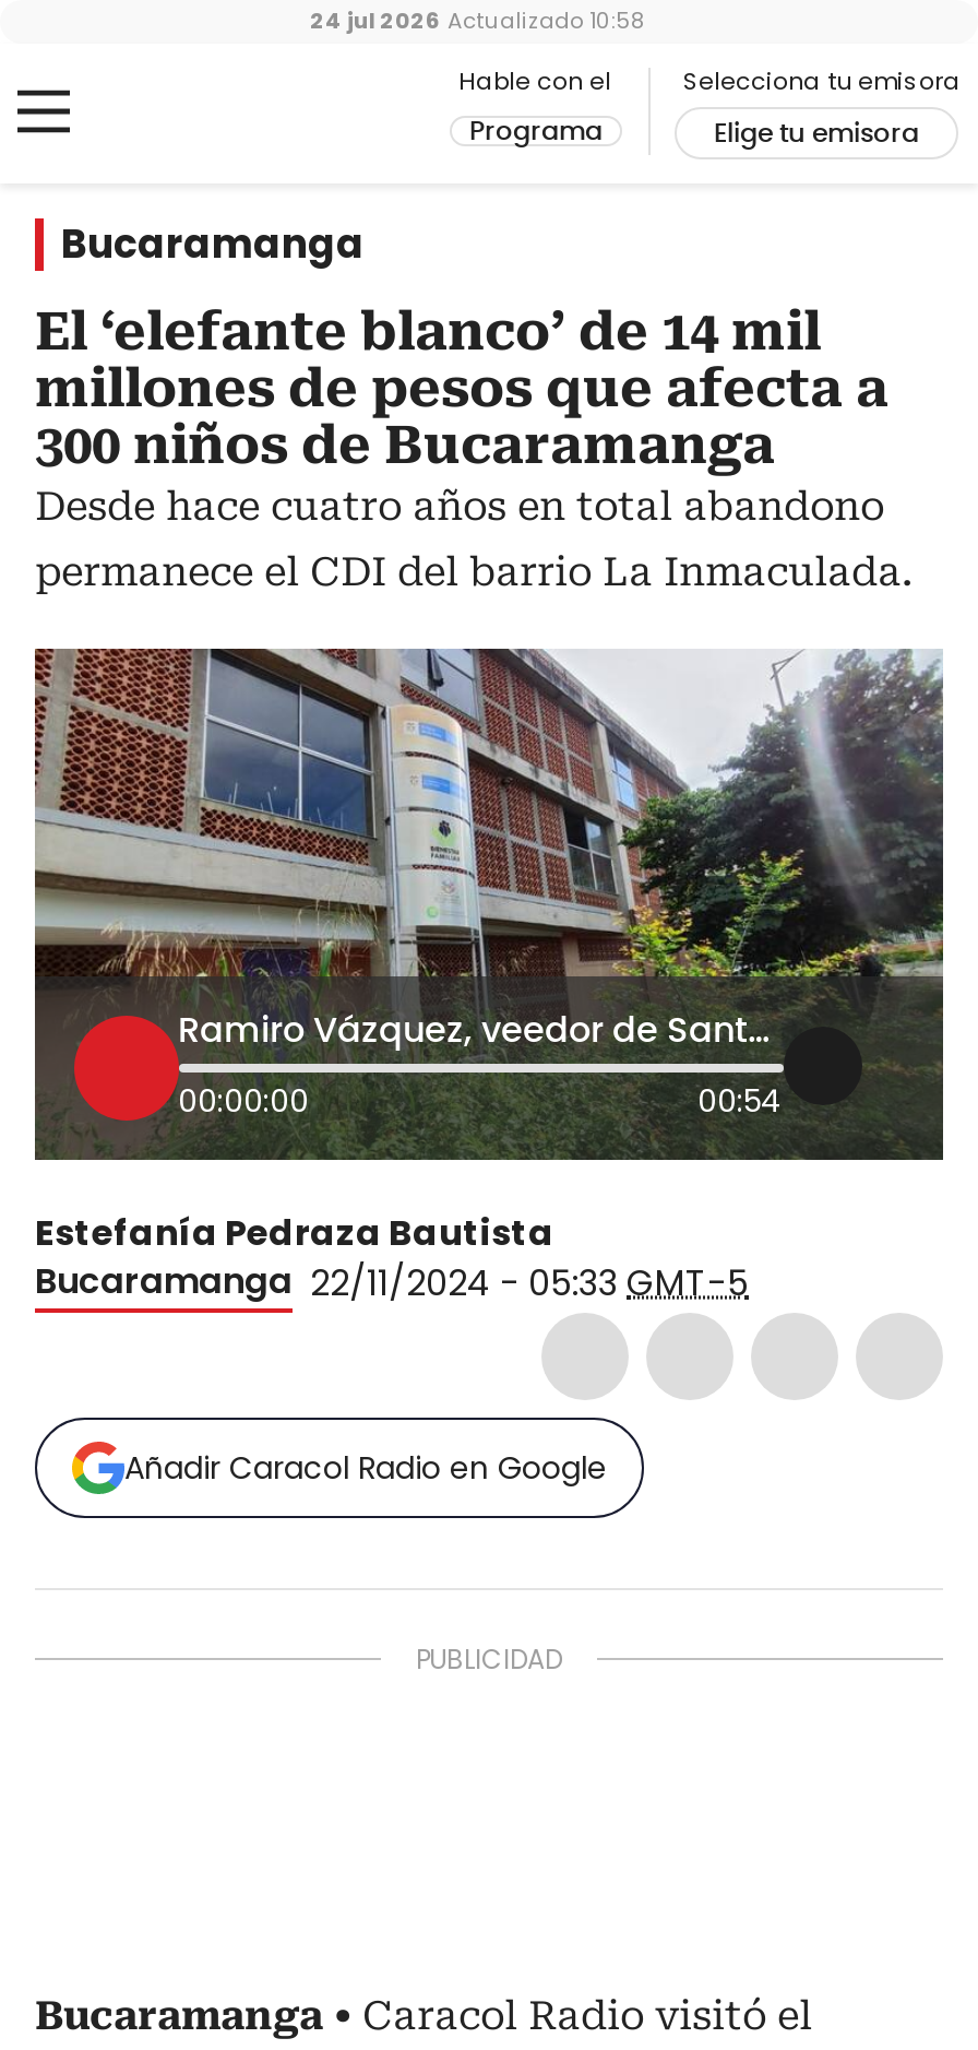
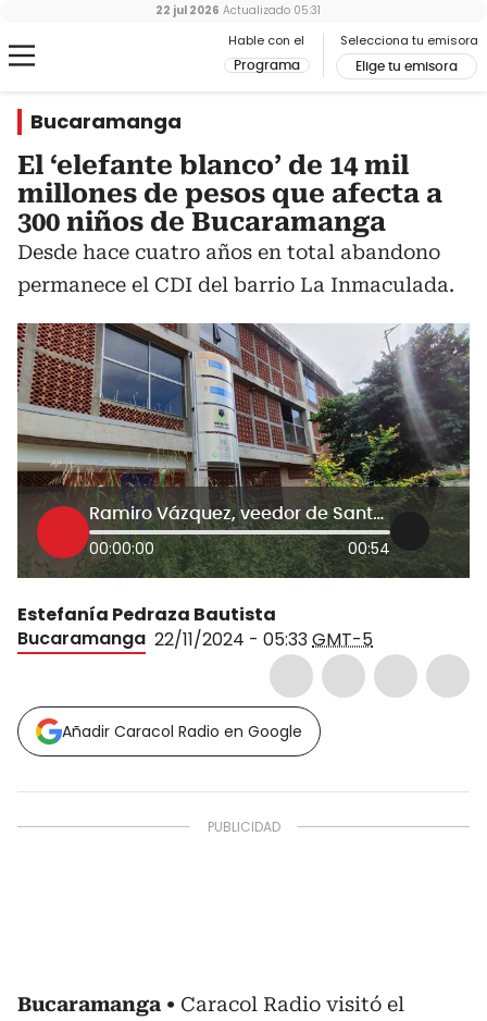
- 24 jul 2026 Actualizado 10:58
+ 22 jul 2026 Actualizado 05:31
